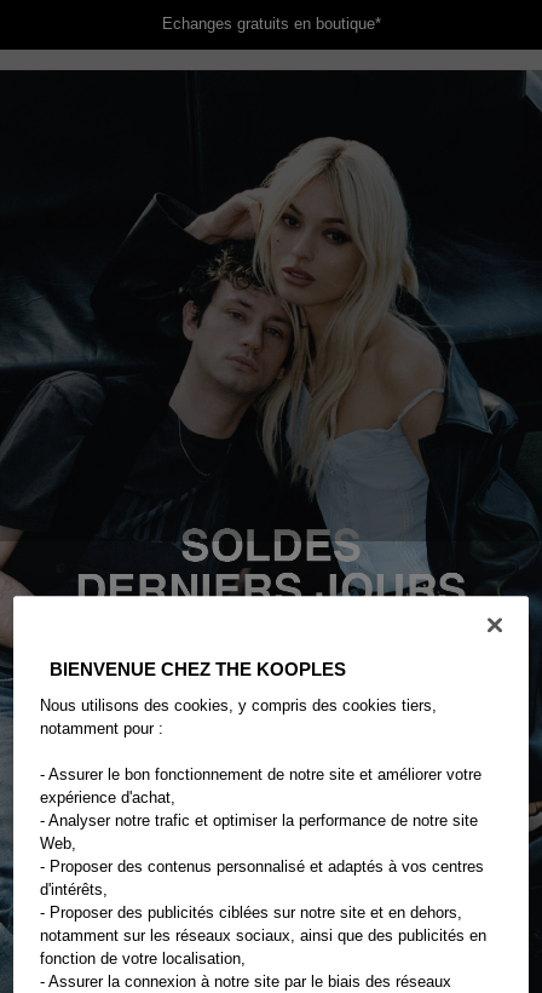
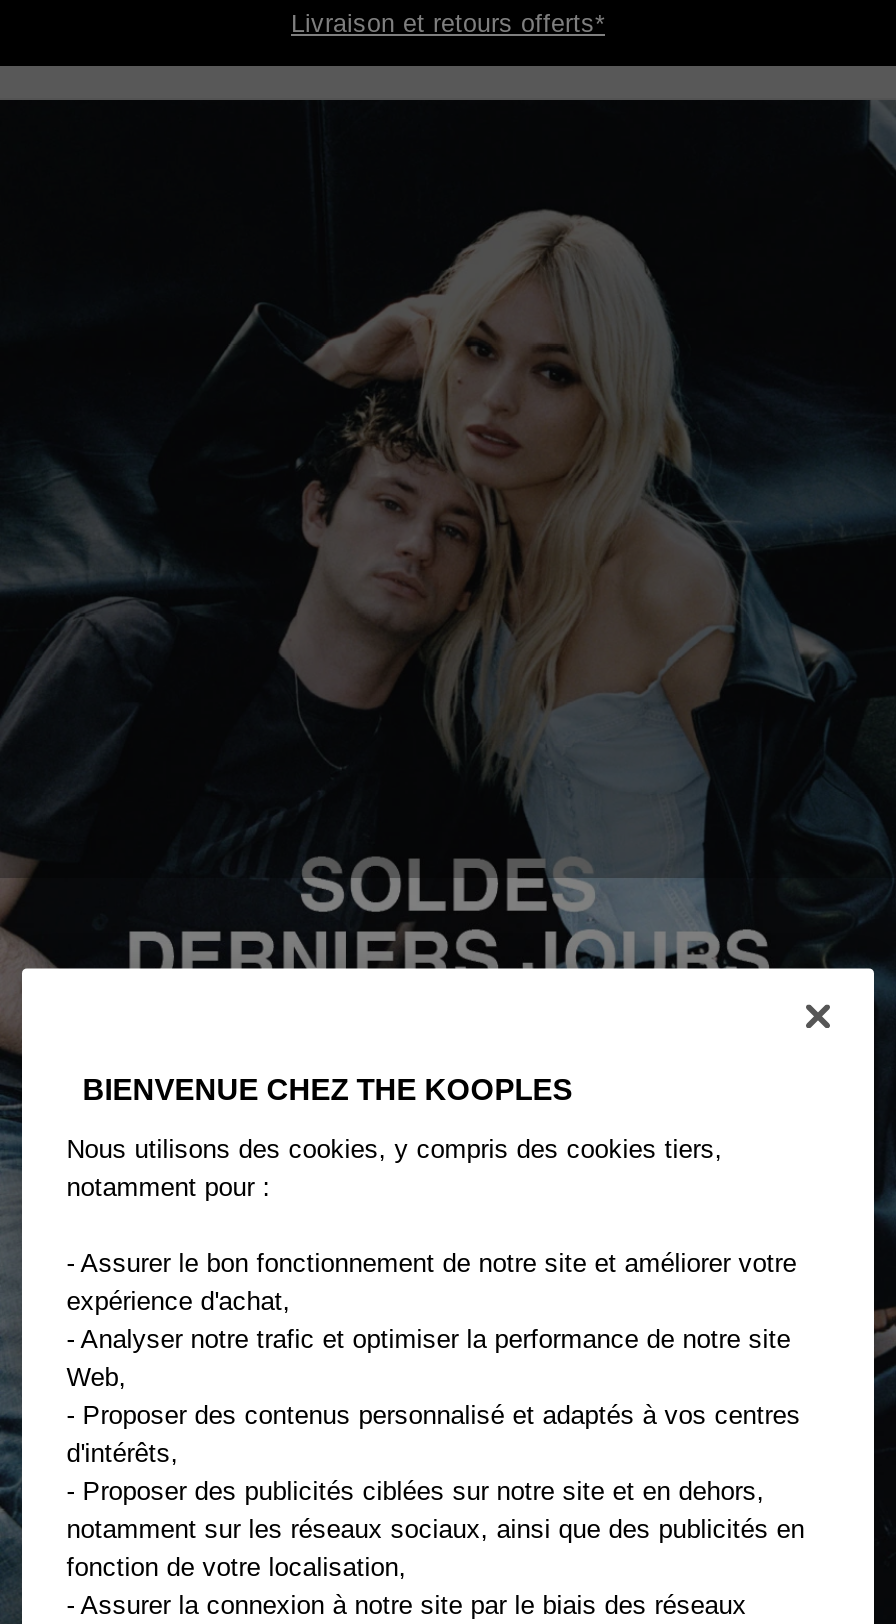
- Echanges gratuits en boutique*
+ Livraison et retours offerts*
